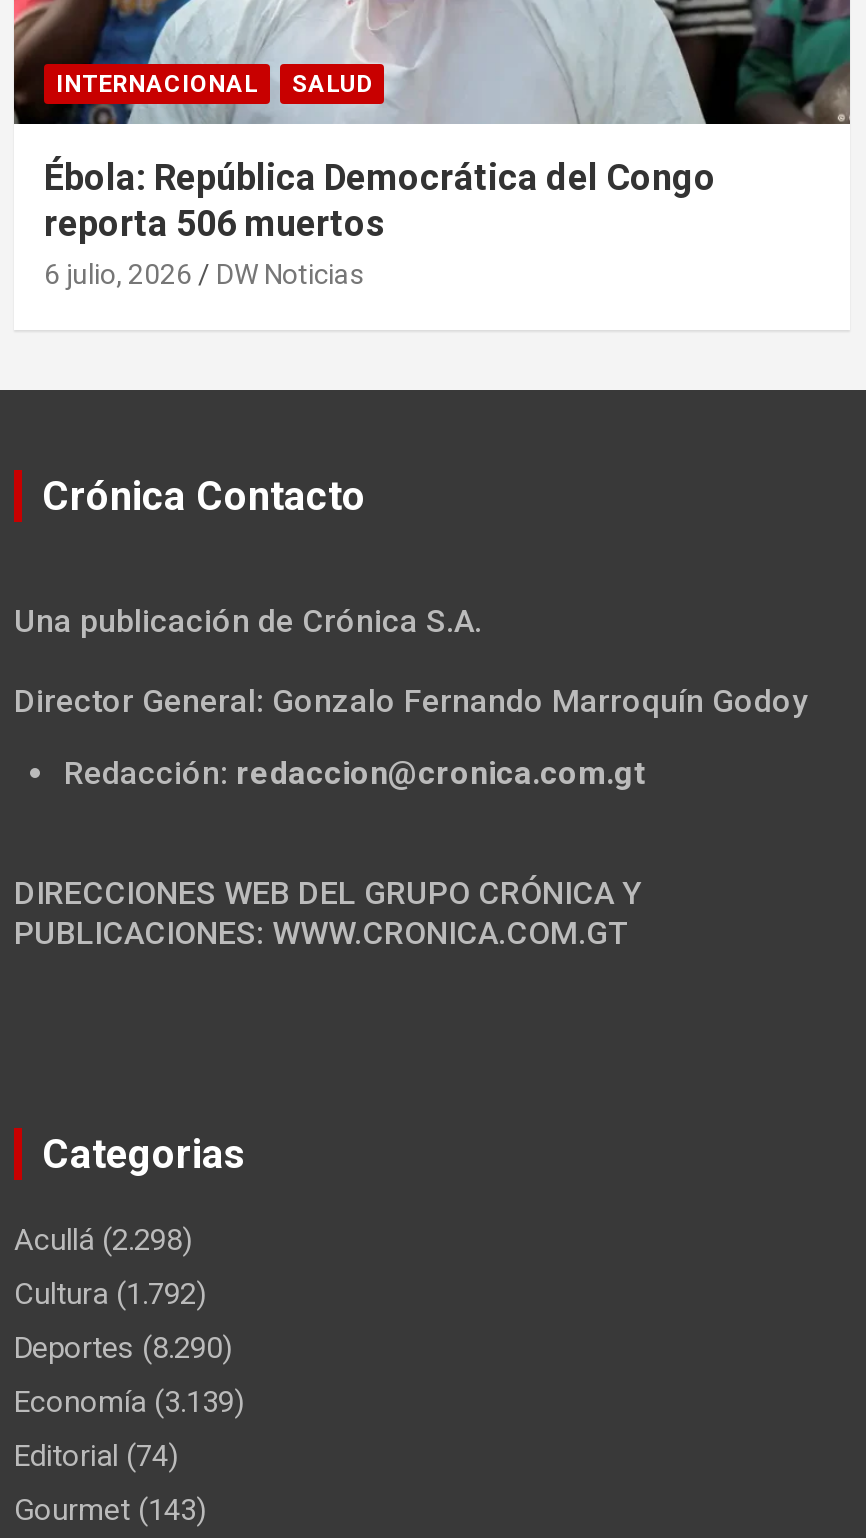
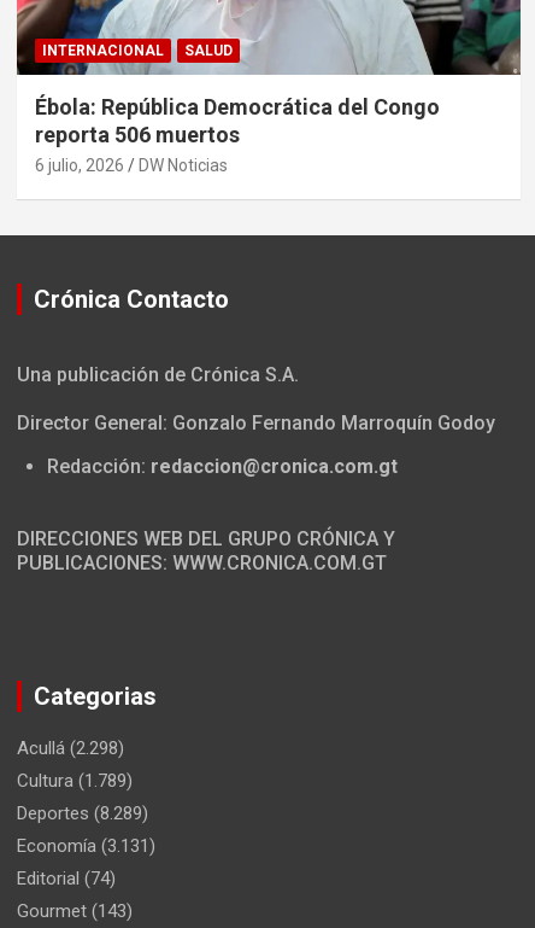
- Cultura (1.792)
+ Cultura (1.789)

- Deportes (8.290)
+ Deportes (8.289)

- Economía (3.139)
+ Economía (3.131)
